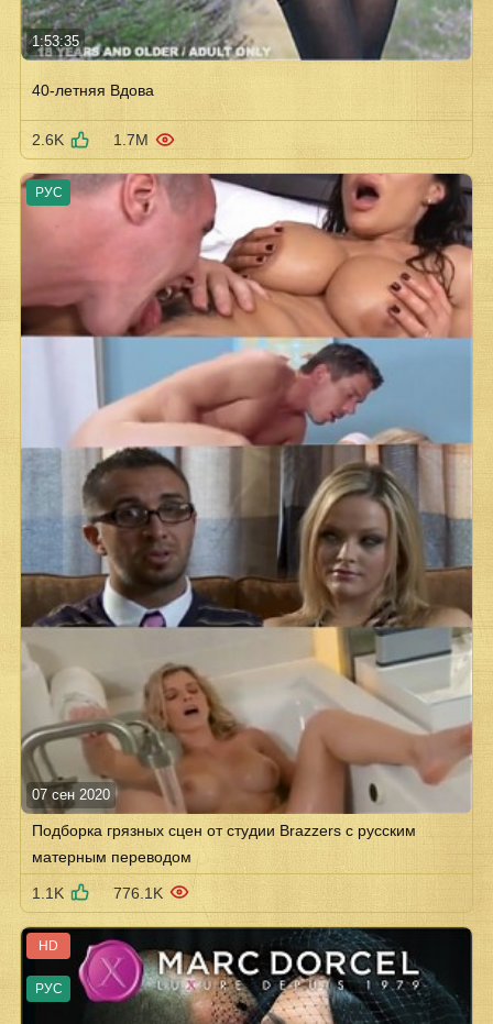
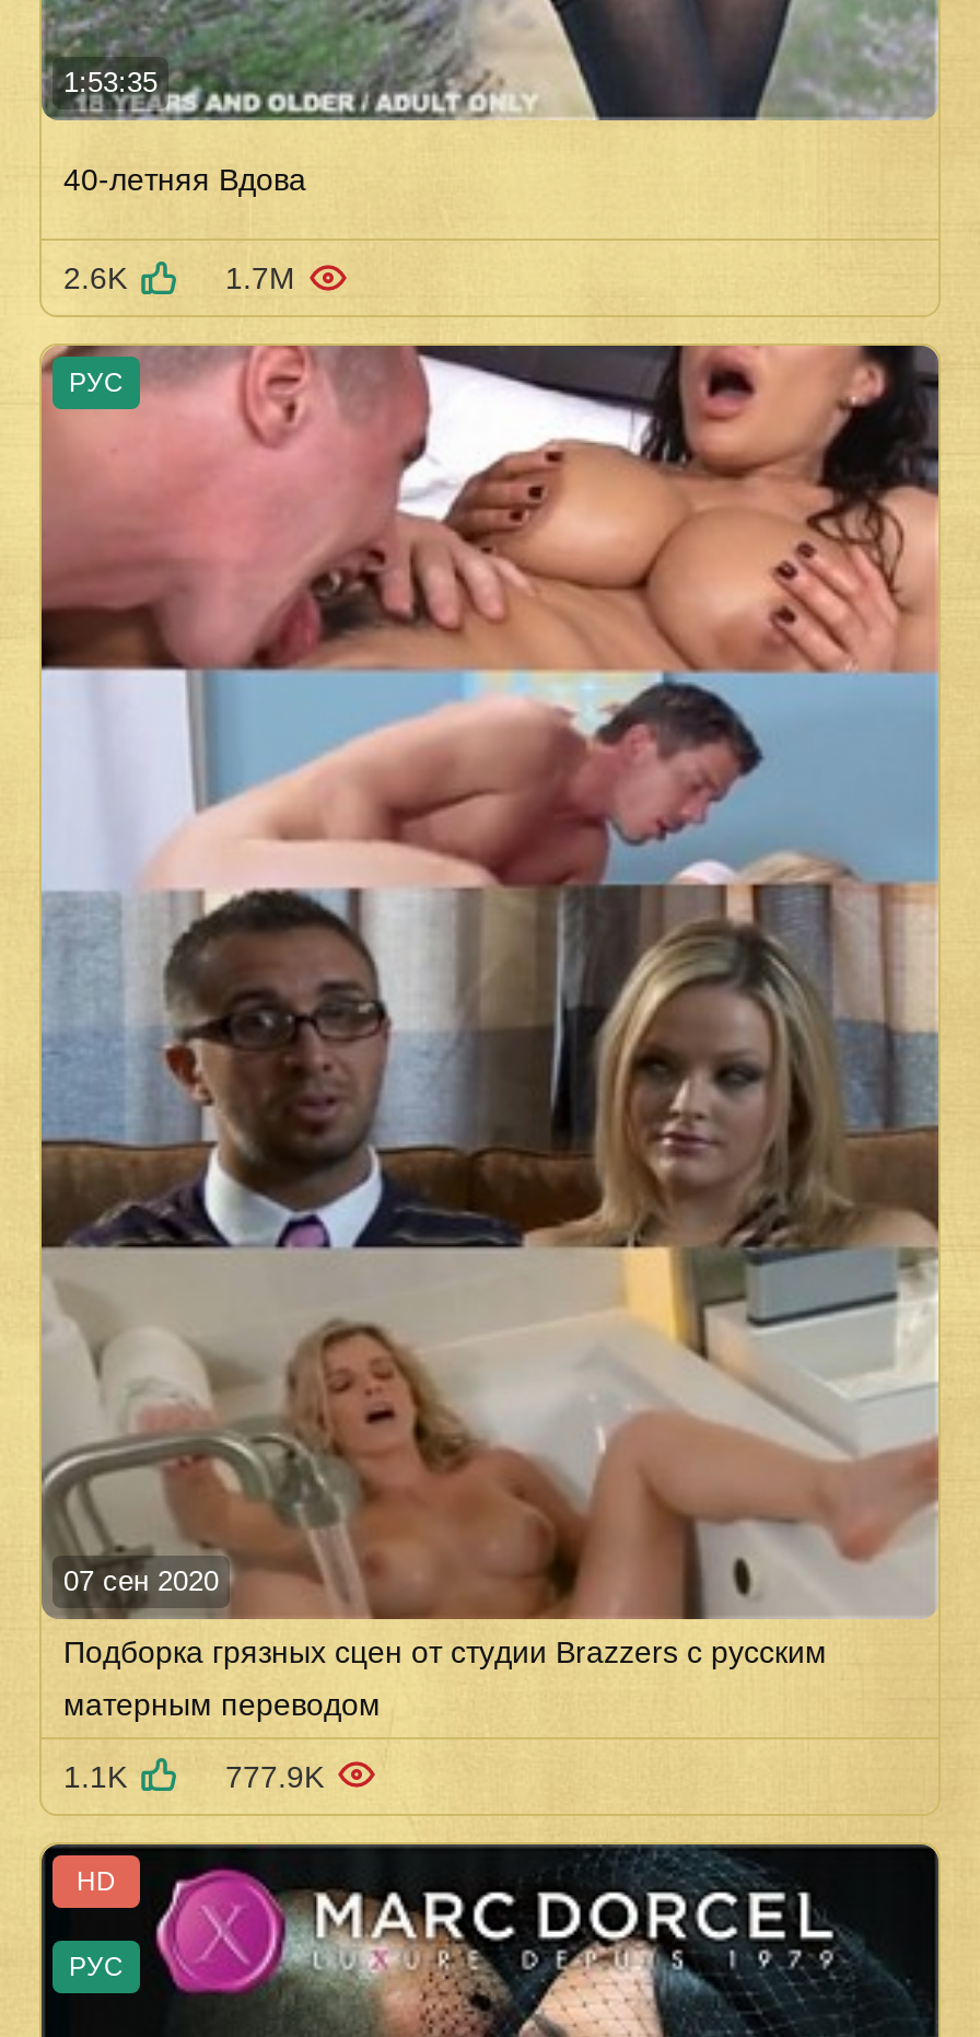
- 776.1K
+ 777.9K
